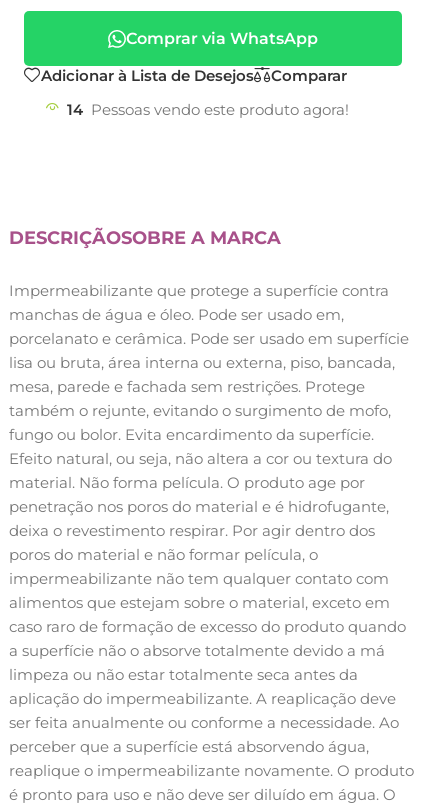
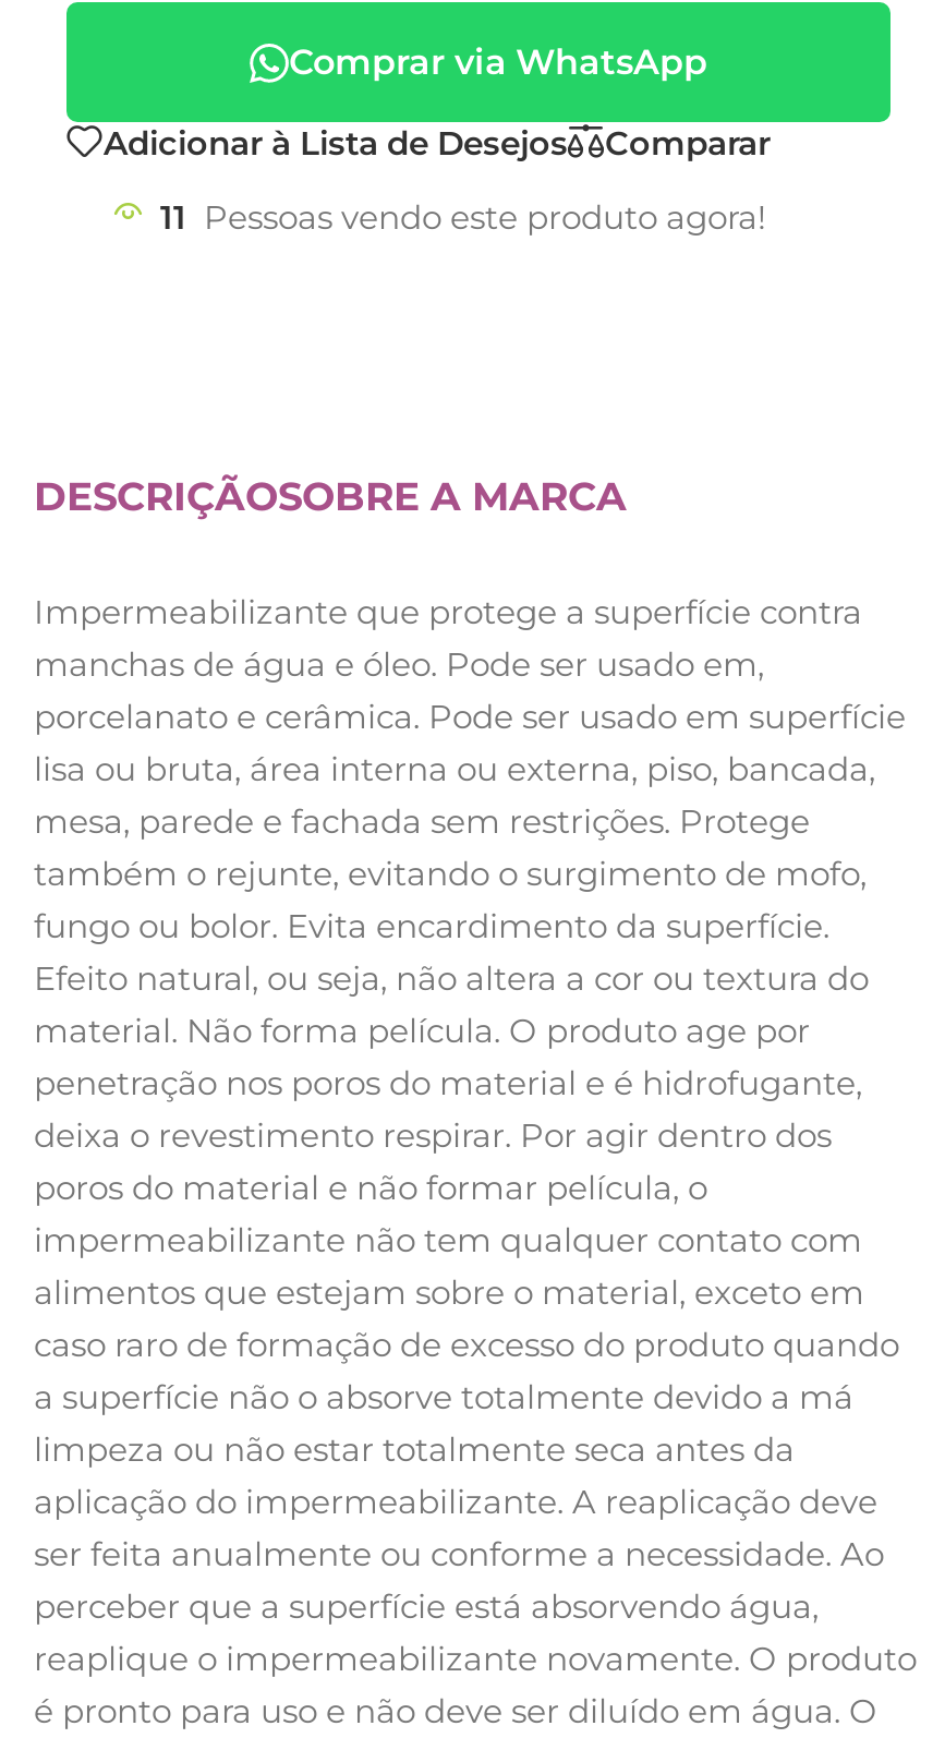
- 14 Pessoas vendo este produto agora!
+ 11 Pessoas vendo este produto agora!
